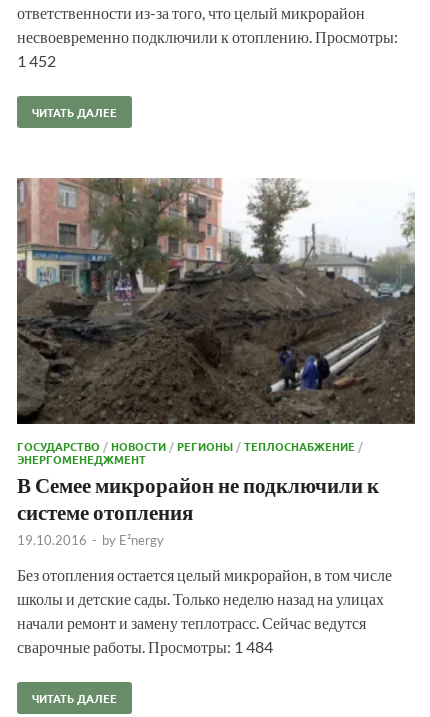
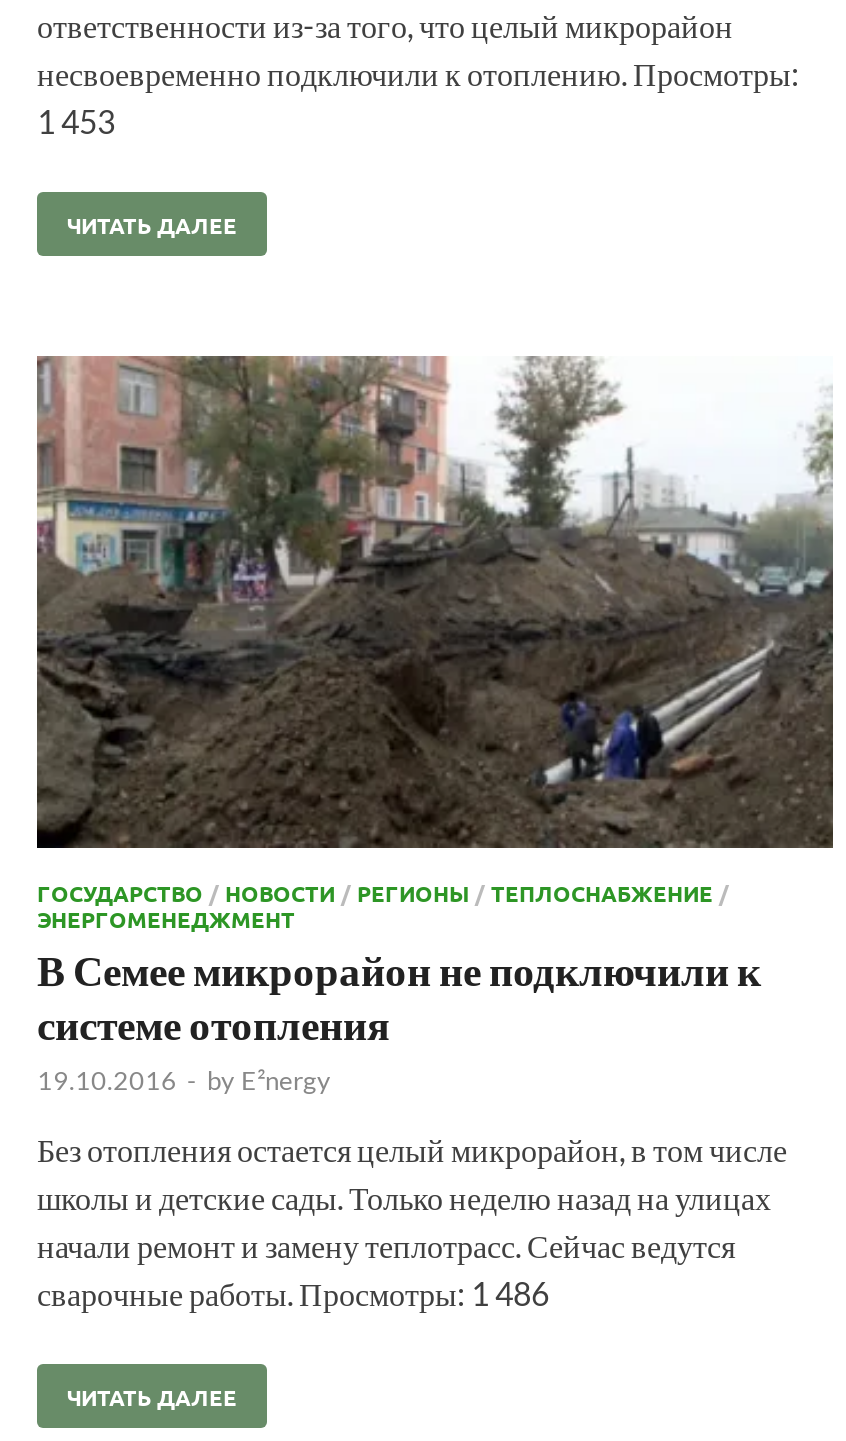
- 1 452
+ 1 453

- сварочные работы. Просмотры: 1 484
+ сварочные работы. Просмотры: 1 486
